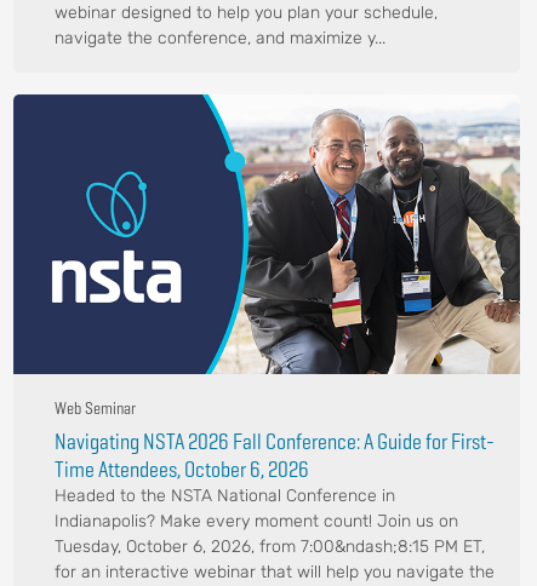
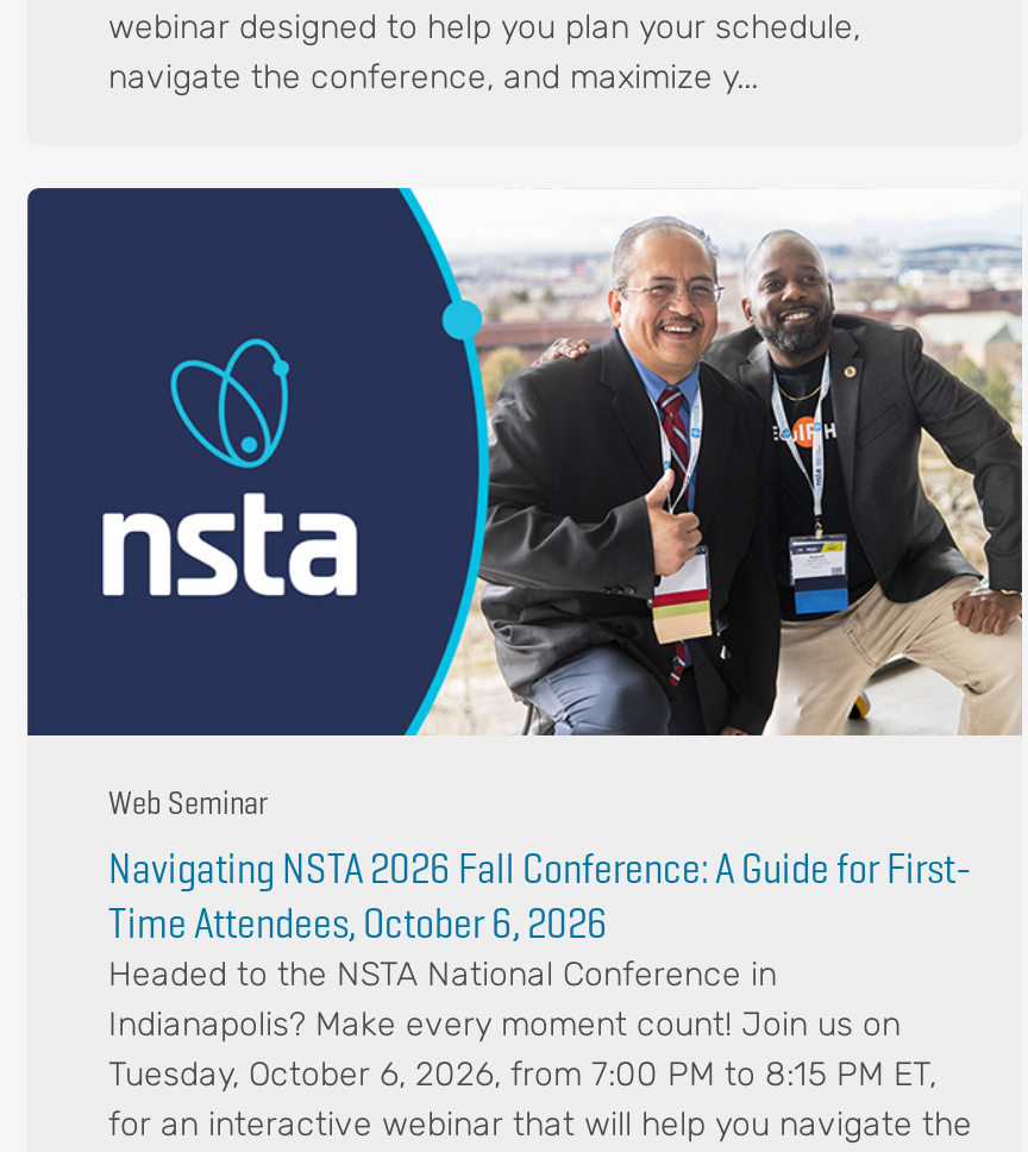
- Tuesday, October 6, 2026, from 7:00&ndash;8:15 PM ET,
+ Tuesday, October 6, 2026, from 7:00 PM to 8:15 PM ET,
